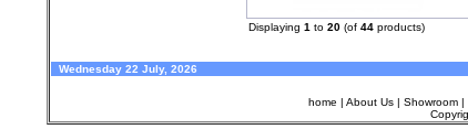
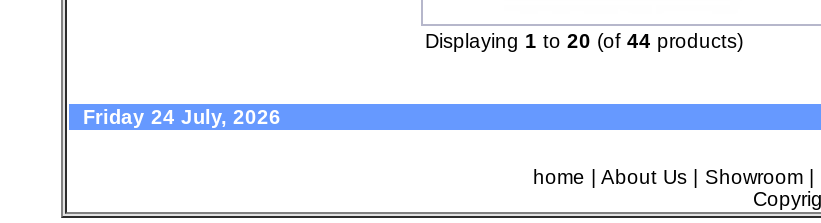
- Wednesday 22 July, 2026
+ Friday 24 July, 2026
